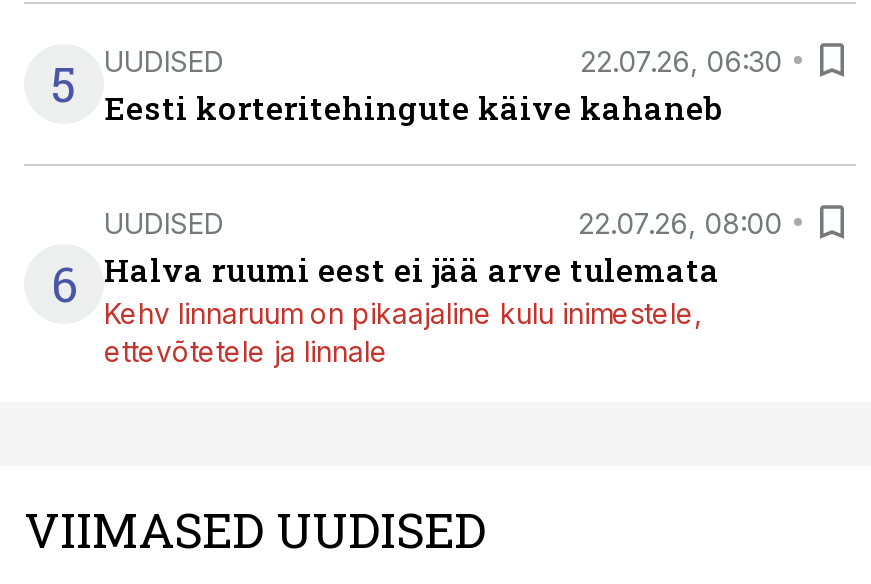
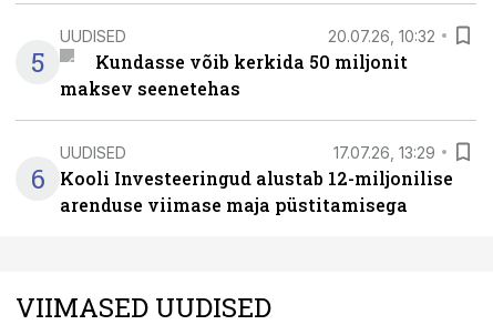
- 22.07.26, 06:30
- Eesti korteritehingute käive kahaneb
+ 20.07.26, 10:32
+ Kundasse võib kerkida 50 miljonit
+ maksev seenetehas

- 22.07.26, 08:00
- Halva ruumi eest ei jää arve tulemata
- Kehv linnaruum on pikaajaline kulu inimestele,
- ettevõtetele ja linnale
+ 17.07.26, 13:29
+ Kooli Investeeringud alustab 12-miljonilise
+ arenduse viimase maja püstitamisega
